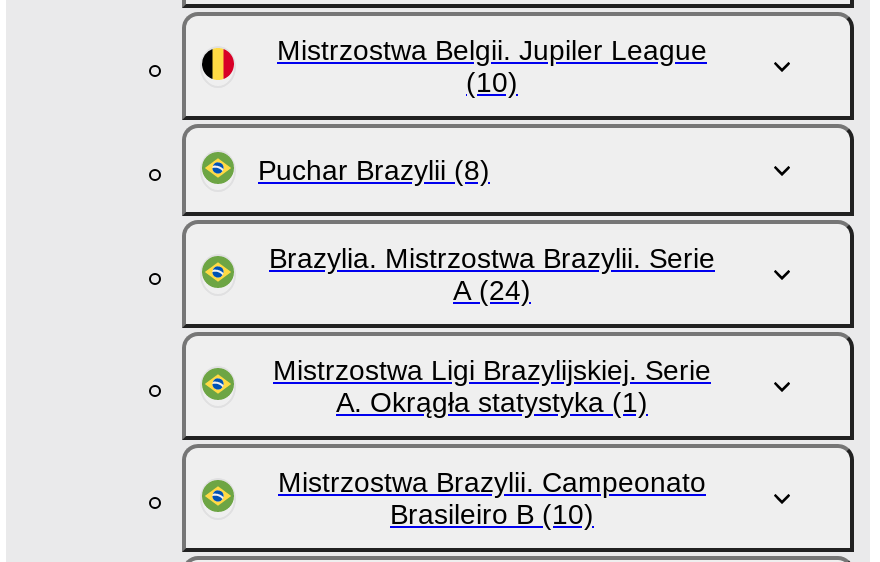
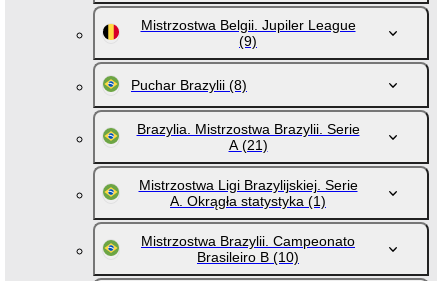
- (10)
+ (9)

- A (24)
+ A (21)
